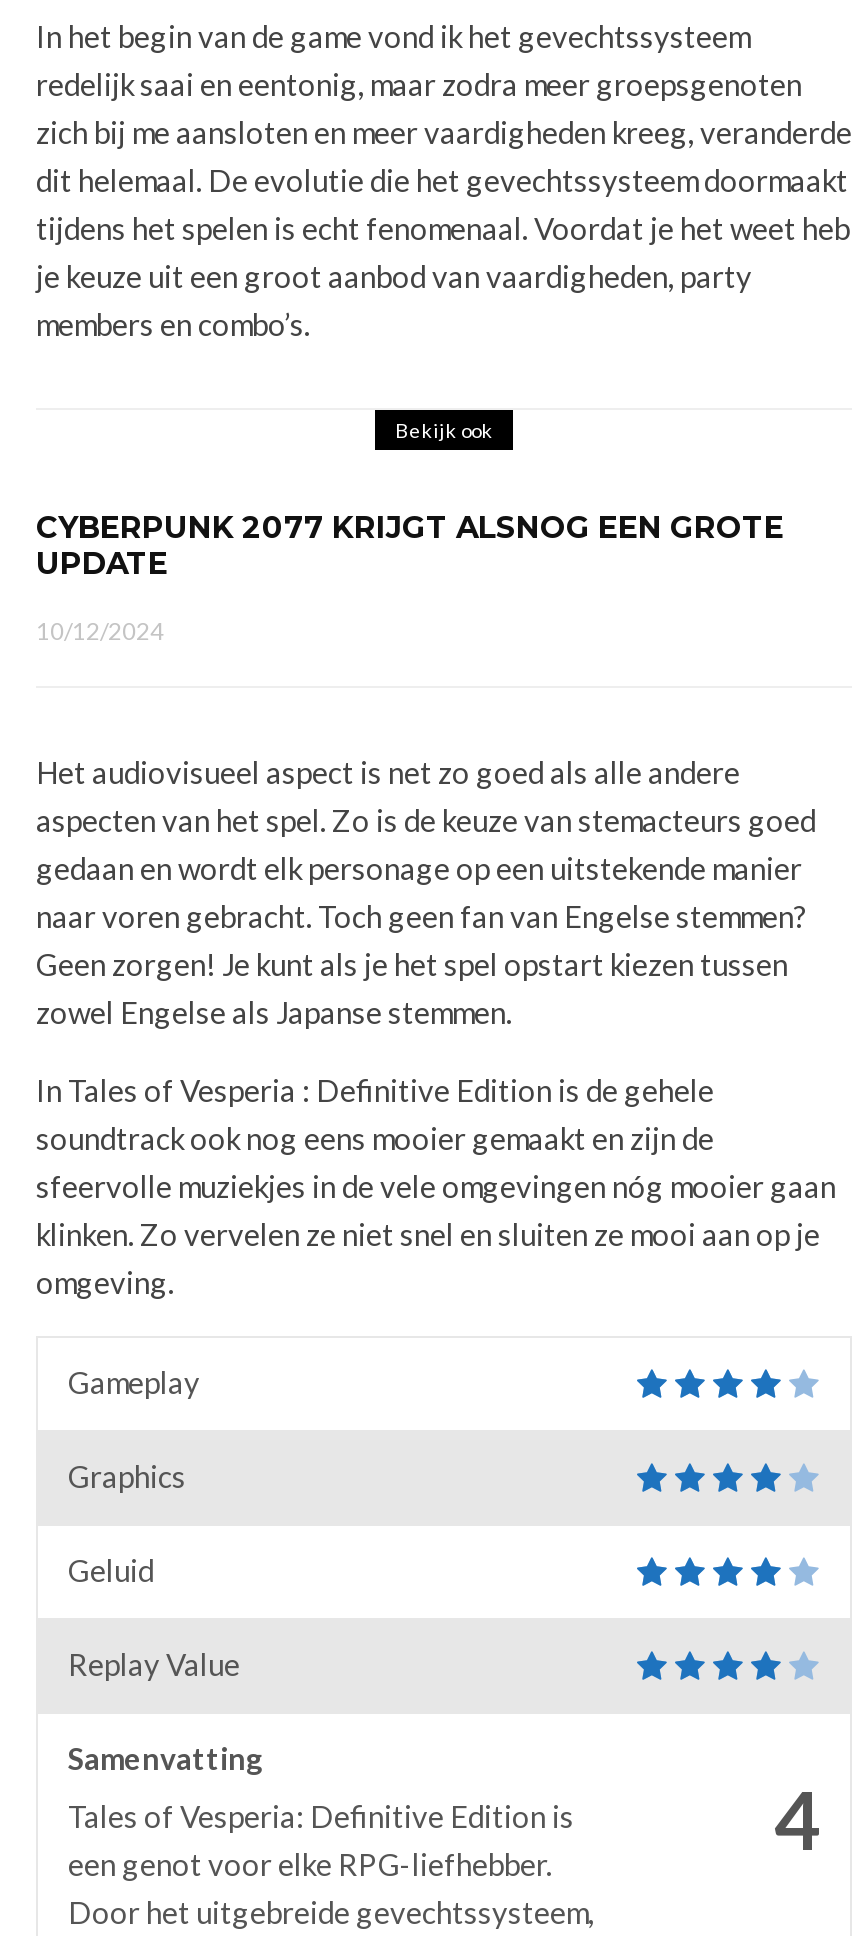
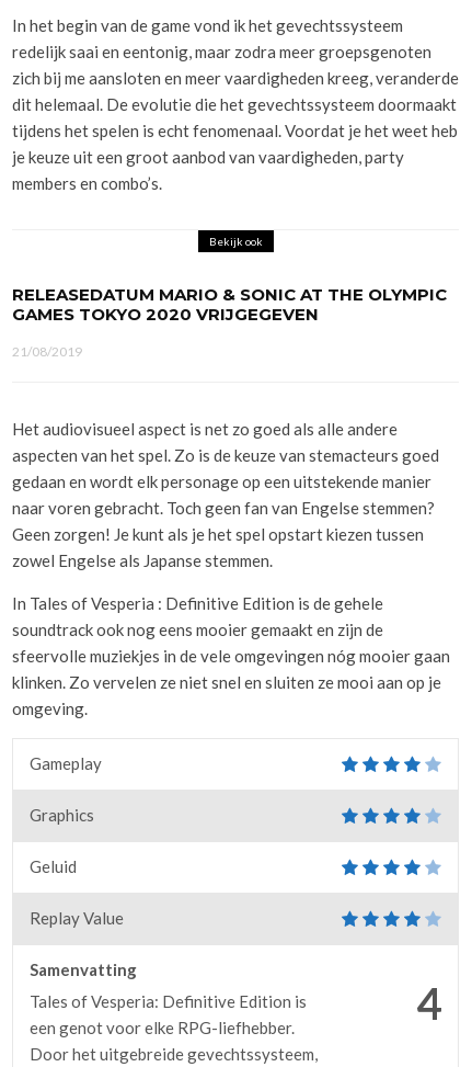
- CYBERPUNK 2077 KRIJGT ALSNOG EEN GROTE
- UPDATE
+ RELEASEDATUM MARIO & SONIC AT THE OLYMPIC
+ GAMES TOKYO 2020 VRIJGEGEVEN

- 10/12/2024
+ 21/08/2019
